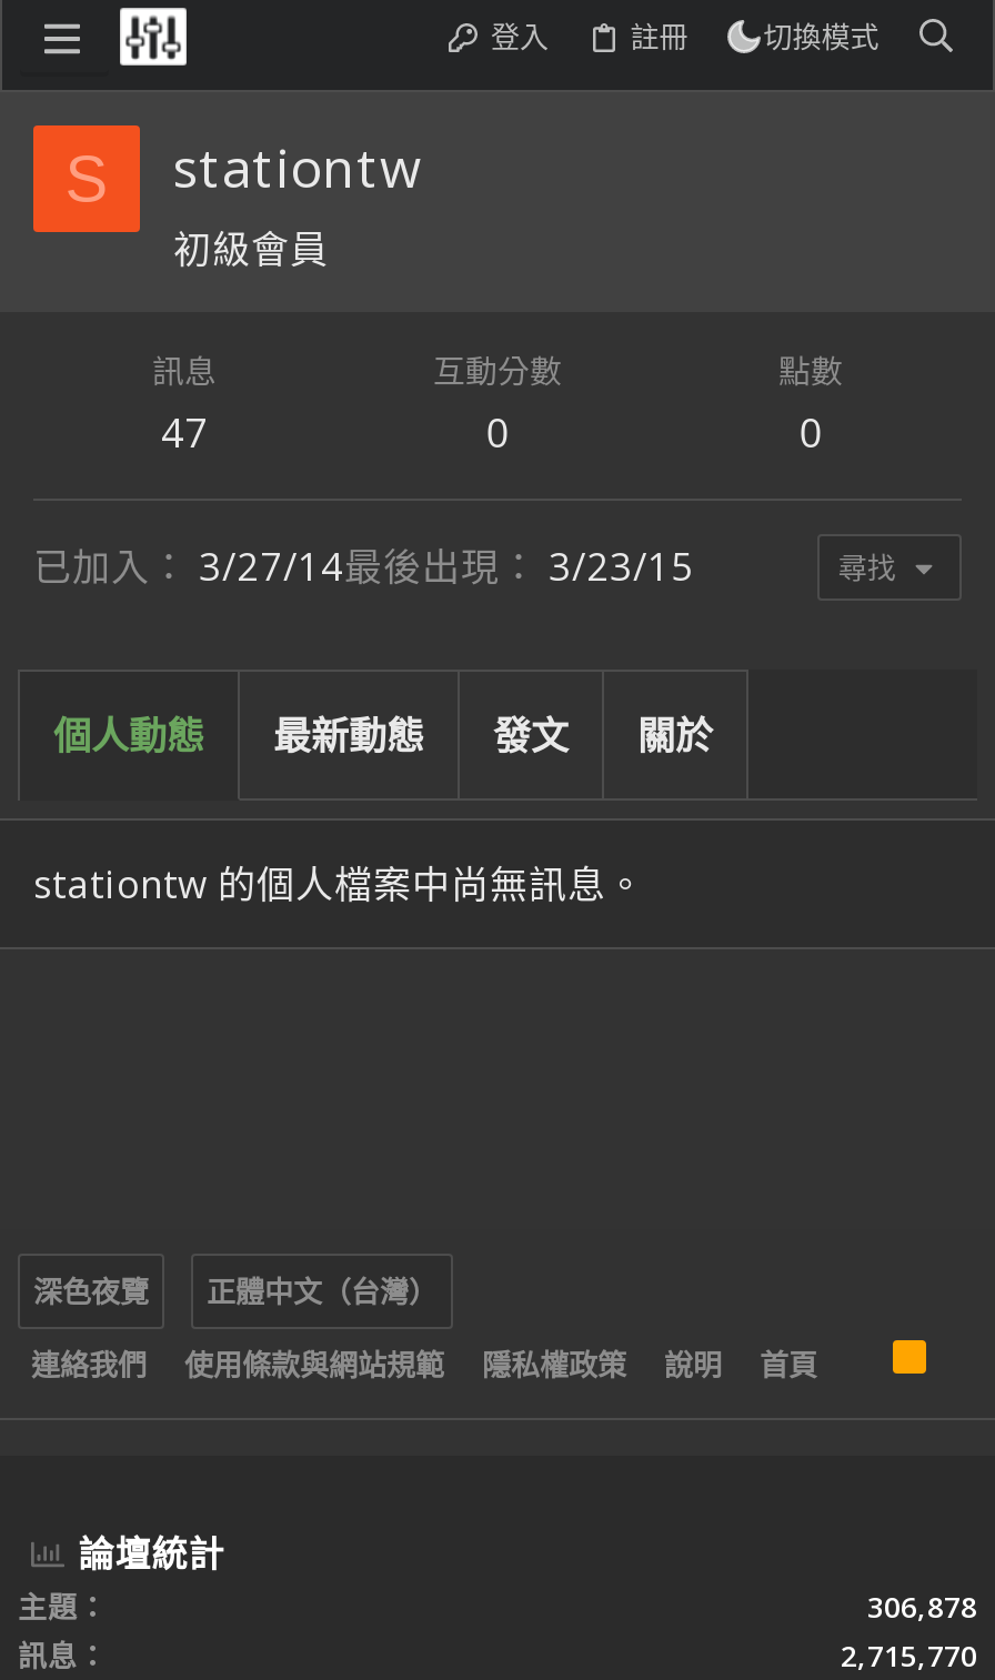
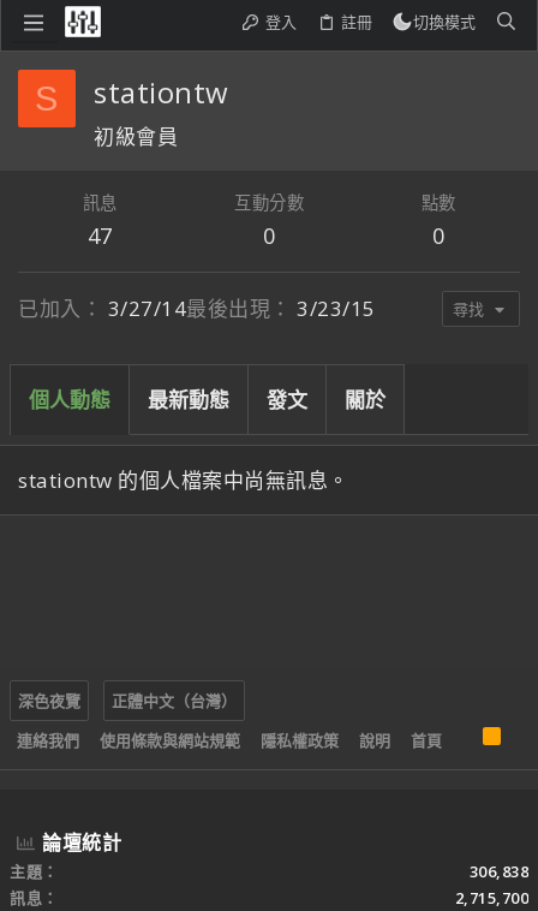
- 306,878
+ 306,838

- 2,715,770
+ 2,715,700
